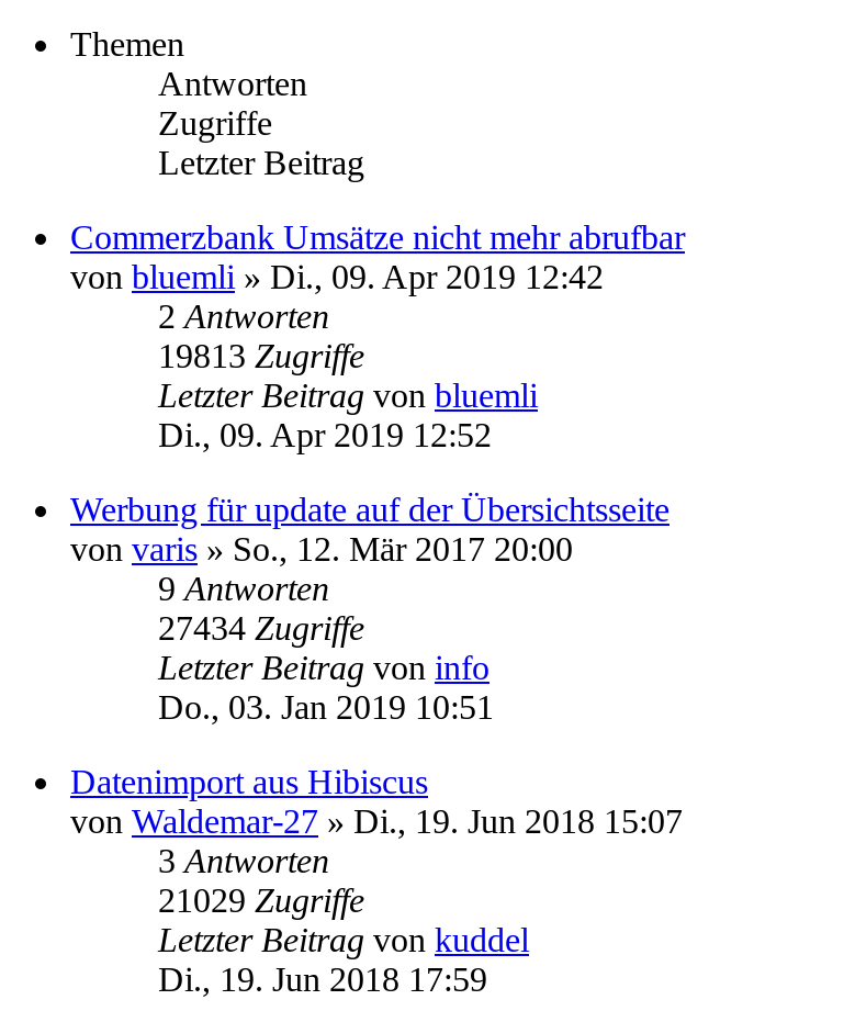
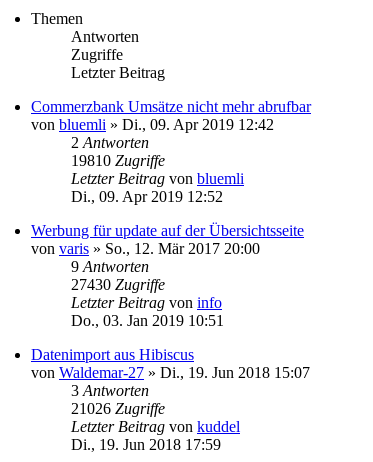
- 19813 Zugriffe
+ 19810 Zugriffe

- 27434 Zugriffe
+ 27430 Zugriffe

- 21029 Zugriffe
+ 21026 Zugriffe
